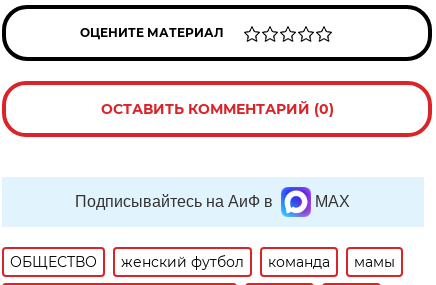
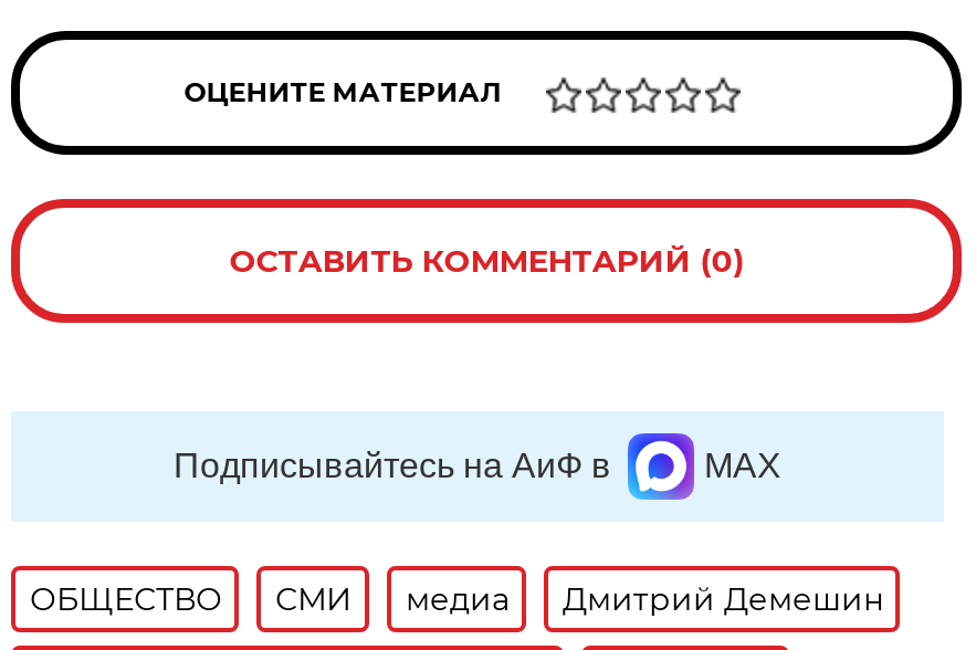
- женский футбол
- команда
- мамы
+ СМИ
+ медиа
+ Дмитрий Демешин
